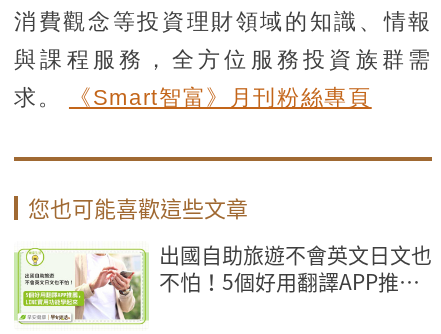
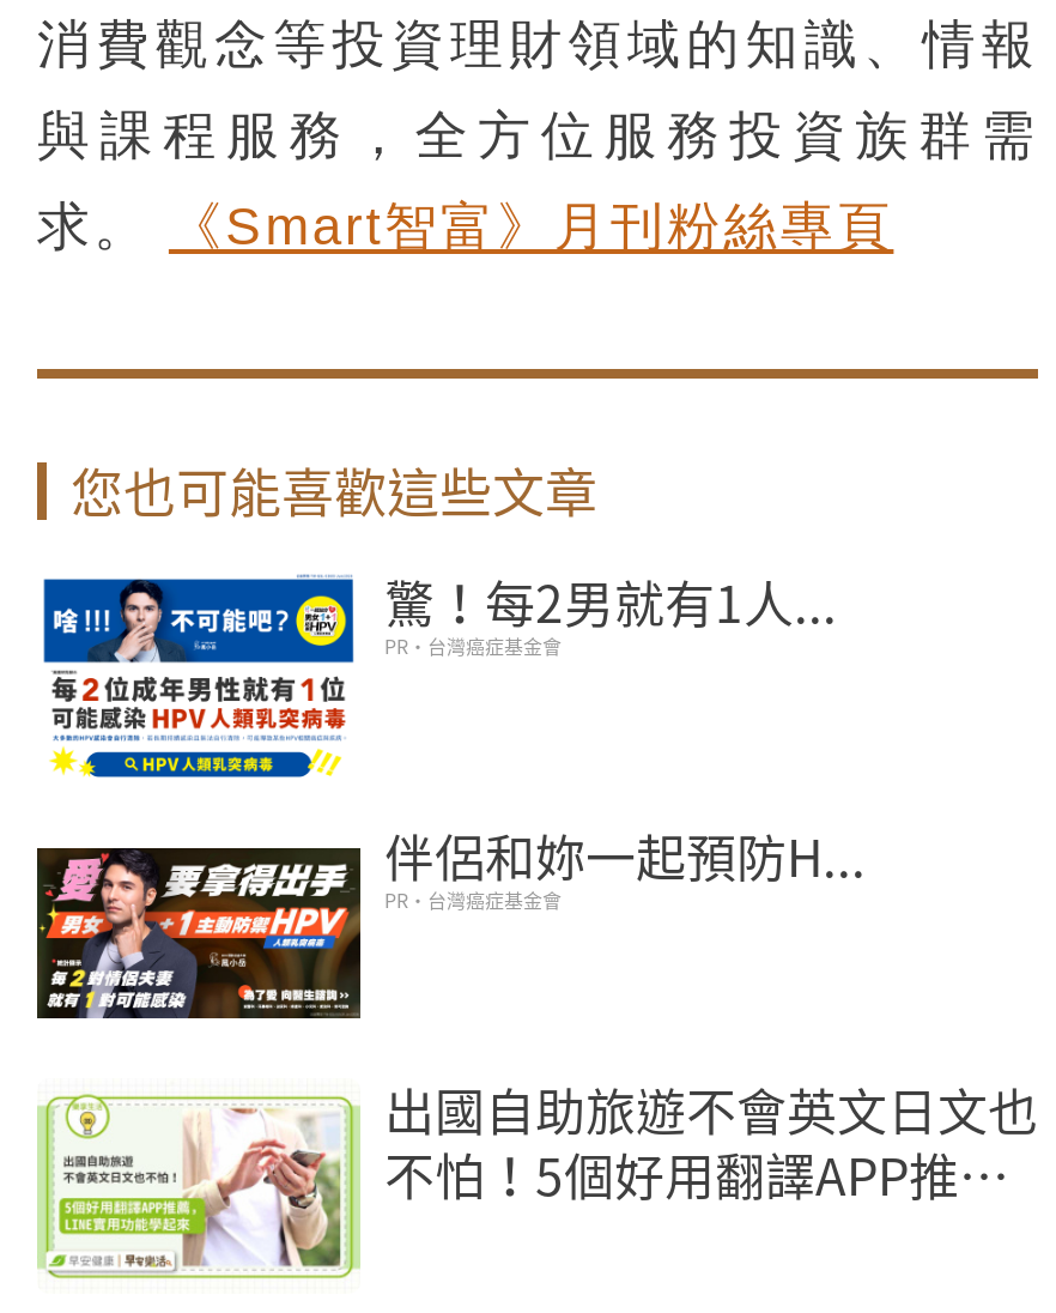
+ [image]

+ [image]
+ 驚！每2男就有1人...
+ PR・台灣癌症基金會
+ 伴侶和妳一起預防H...
+ PR・台灣癌症基金會
